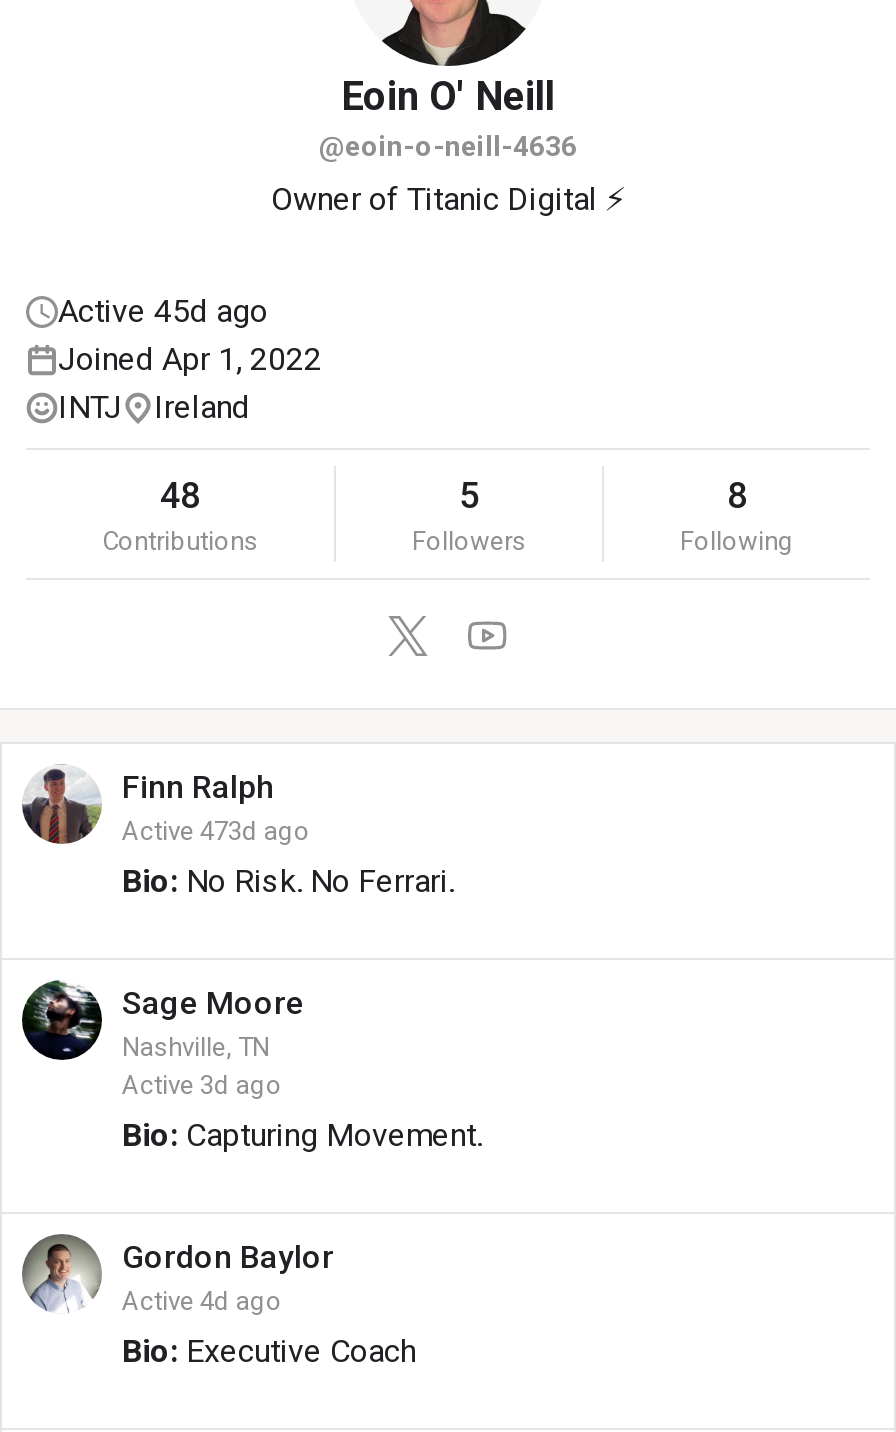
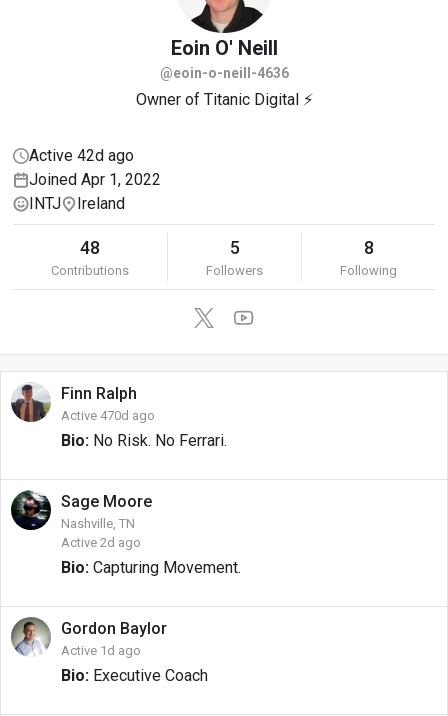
- Active 45d ago
+ Active 42d ago

- Active 473d ago
+ Active 470d ago

- Active 3d ago
+ Active 2d ago

- Active 4d ago
+ Active 1d ago
